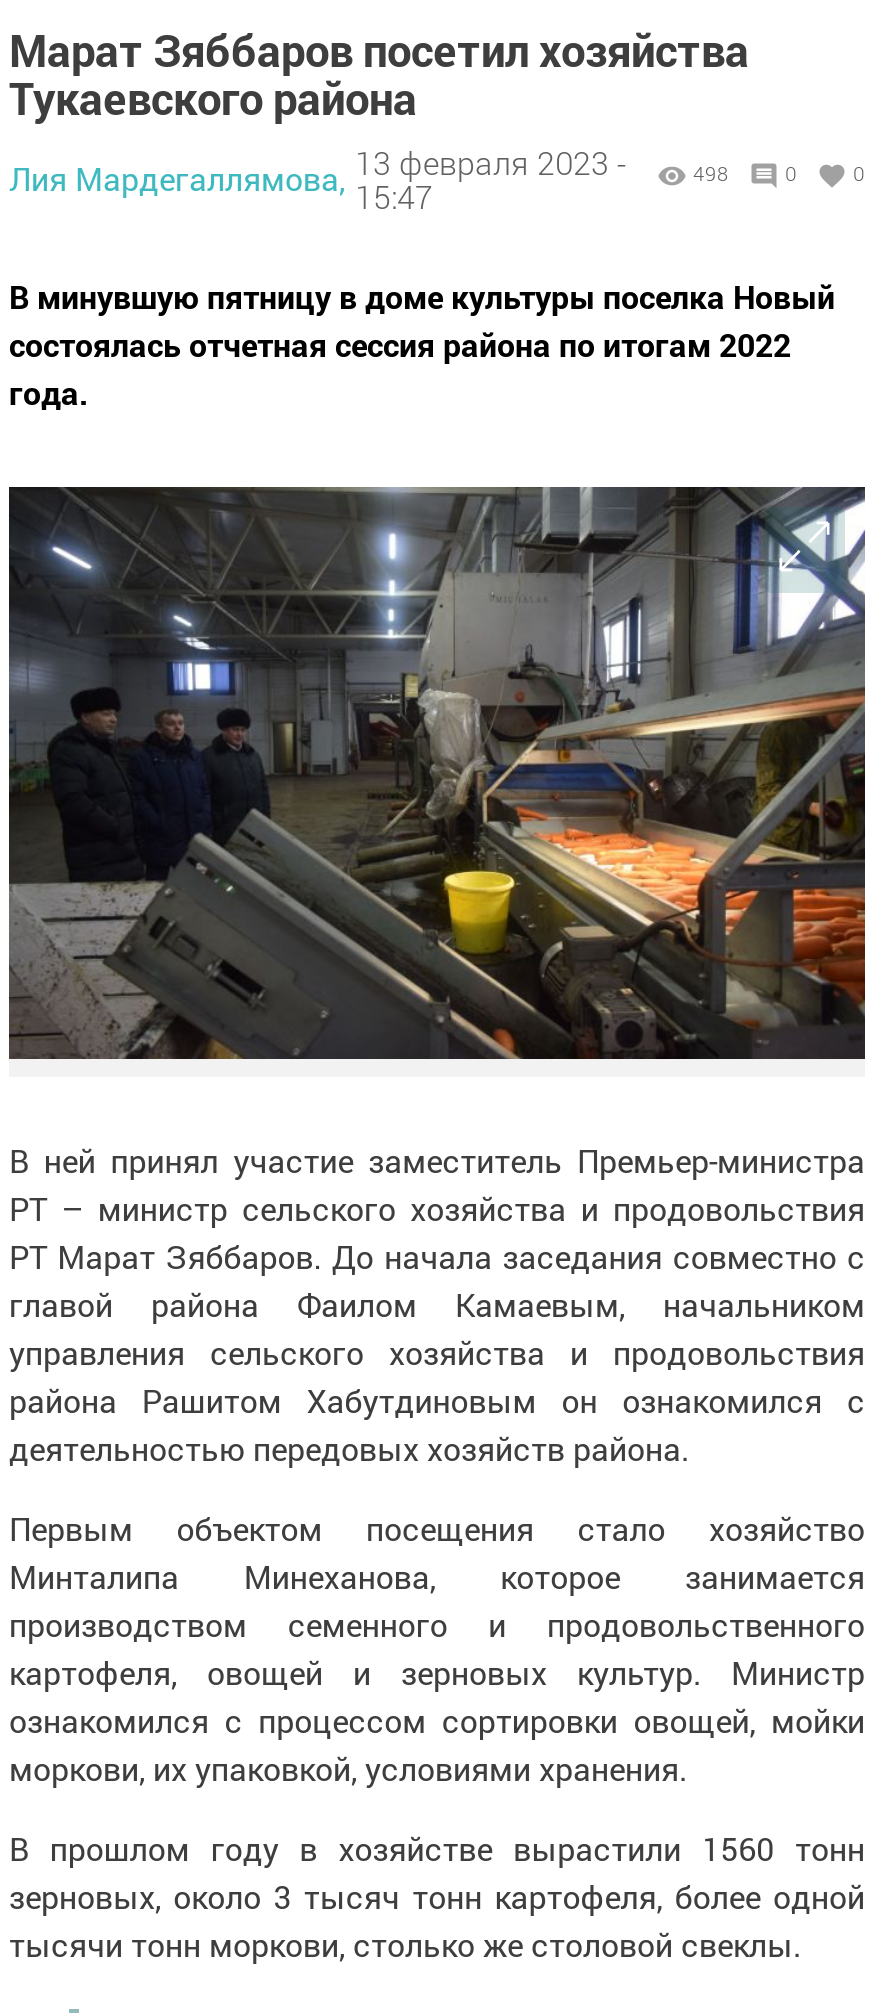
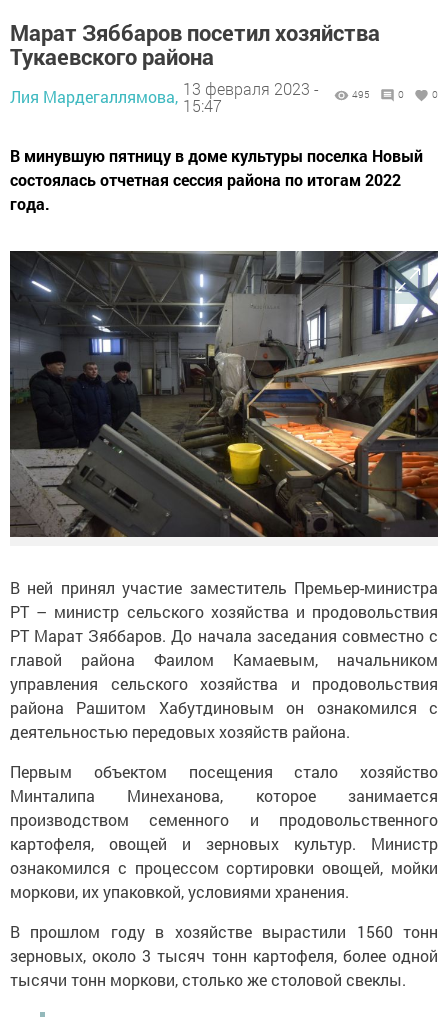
- 498
+ 495
